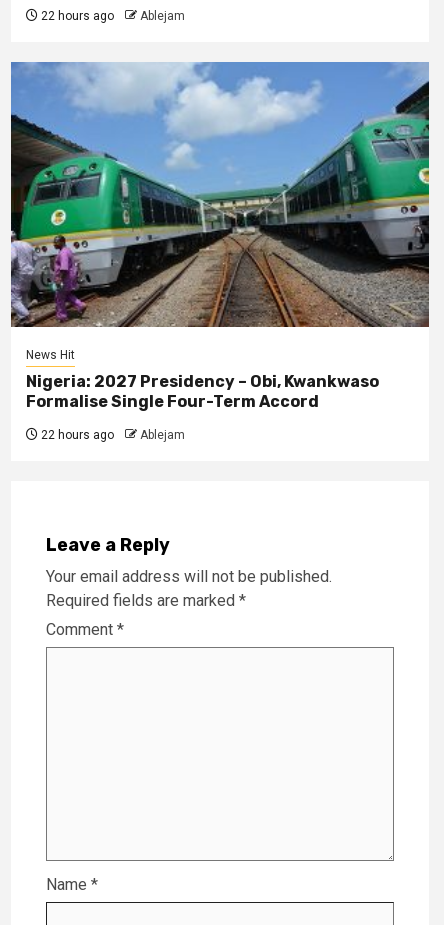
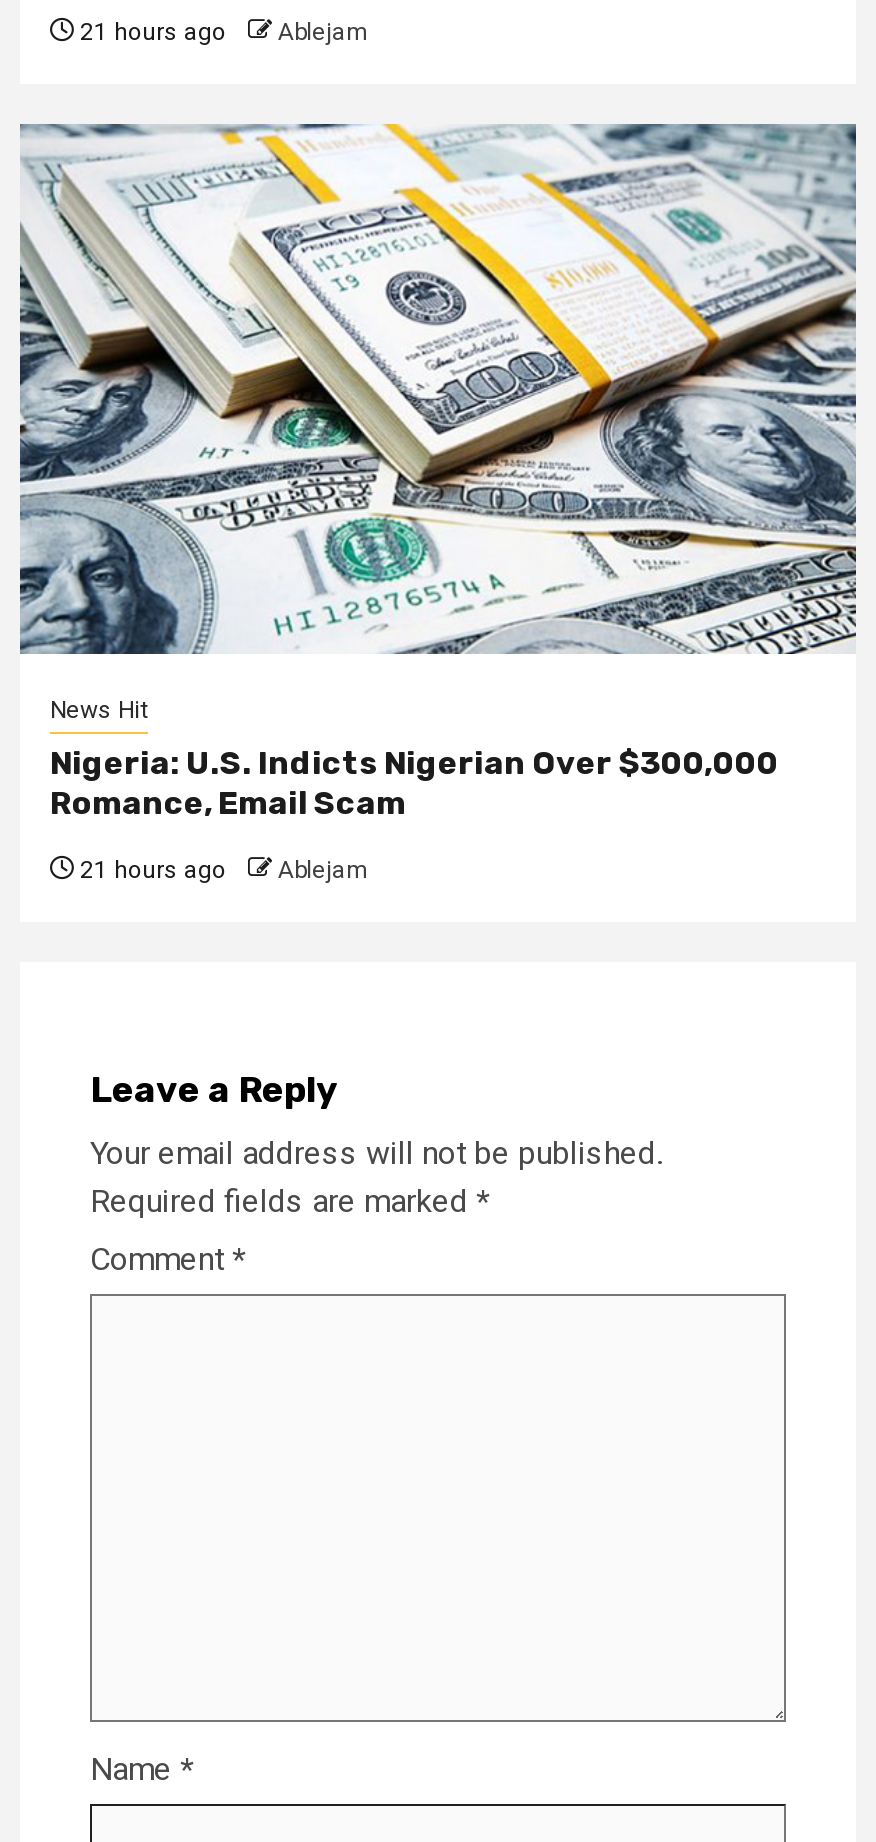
- 22 hours ago Ablejam
+ 21 hours ago Ablejam

- [image]
+ [image]

- Nigeria: 2027 Presidency – Obi, Kwankwaso
- Formalise Single Four-Term Accord
+ Nigeria: U.S. Indicts Nigerian Over $300,000
+ Romance, Email Scam

- 22 hours ago Ablejam
+ 21 hours ago Ablejam
